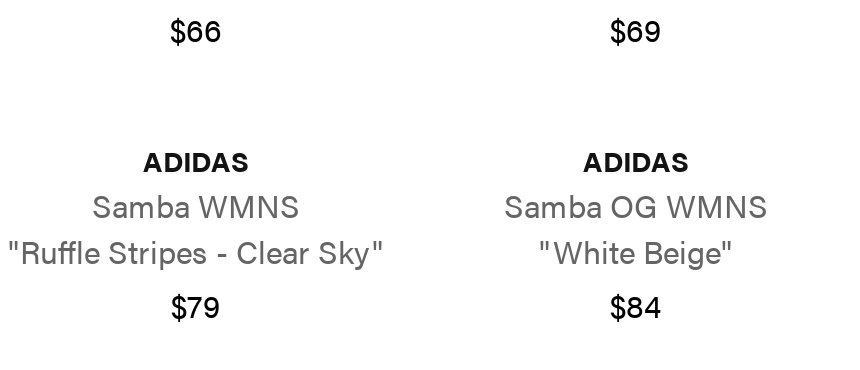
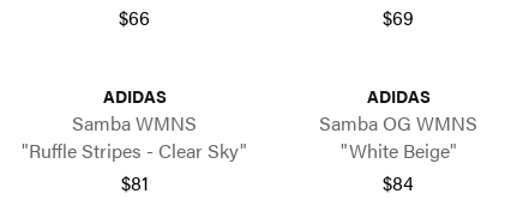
- $79
+ $81
